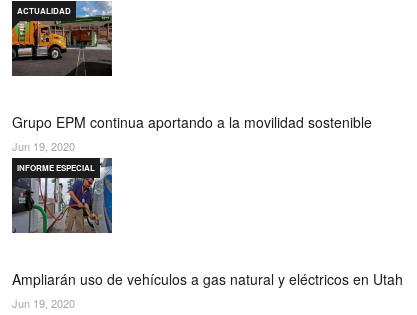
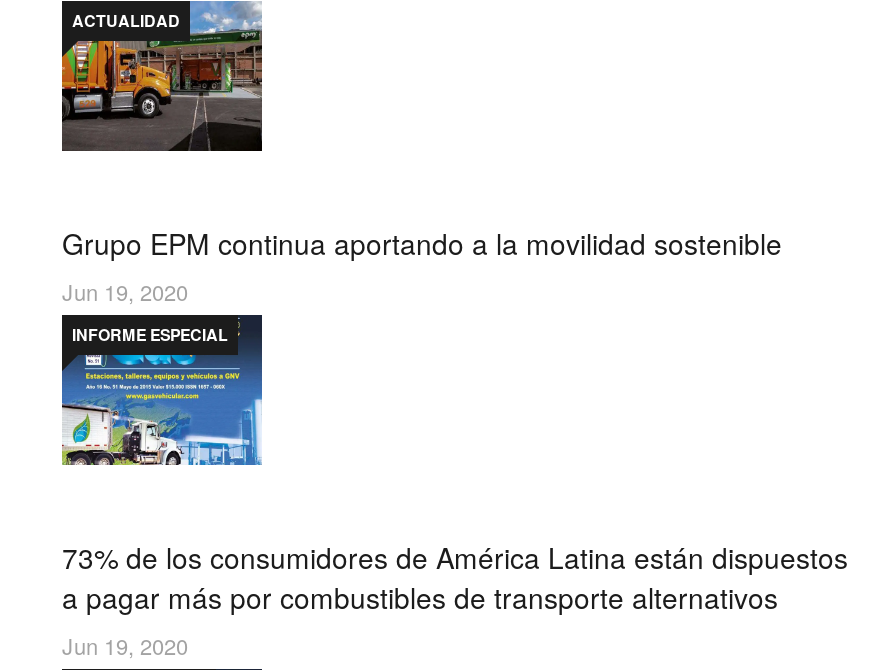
- [image]
- Ampliarán uso de vehículos a gas natural y eléctricos en Utah
+ [image]
+ 73% de los consumidores de América Latina están dispuestos
+ a pagar más por combustibles de transporte alternativos
